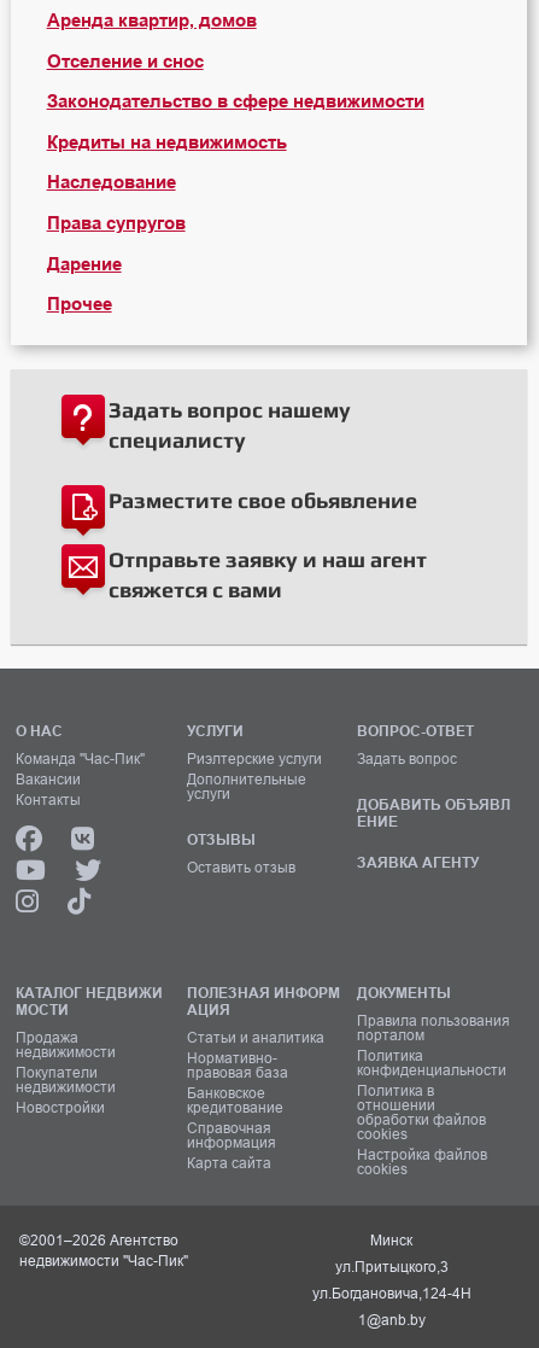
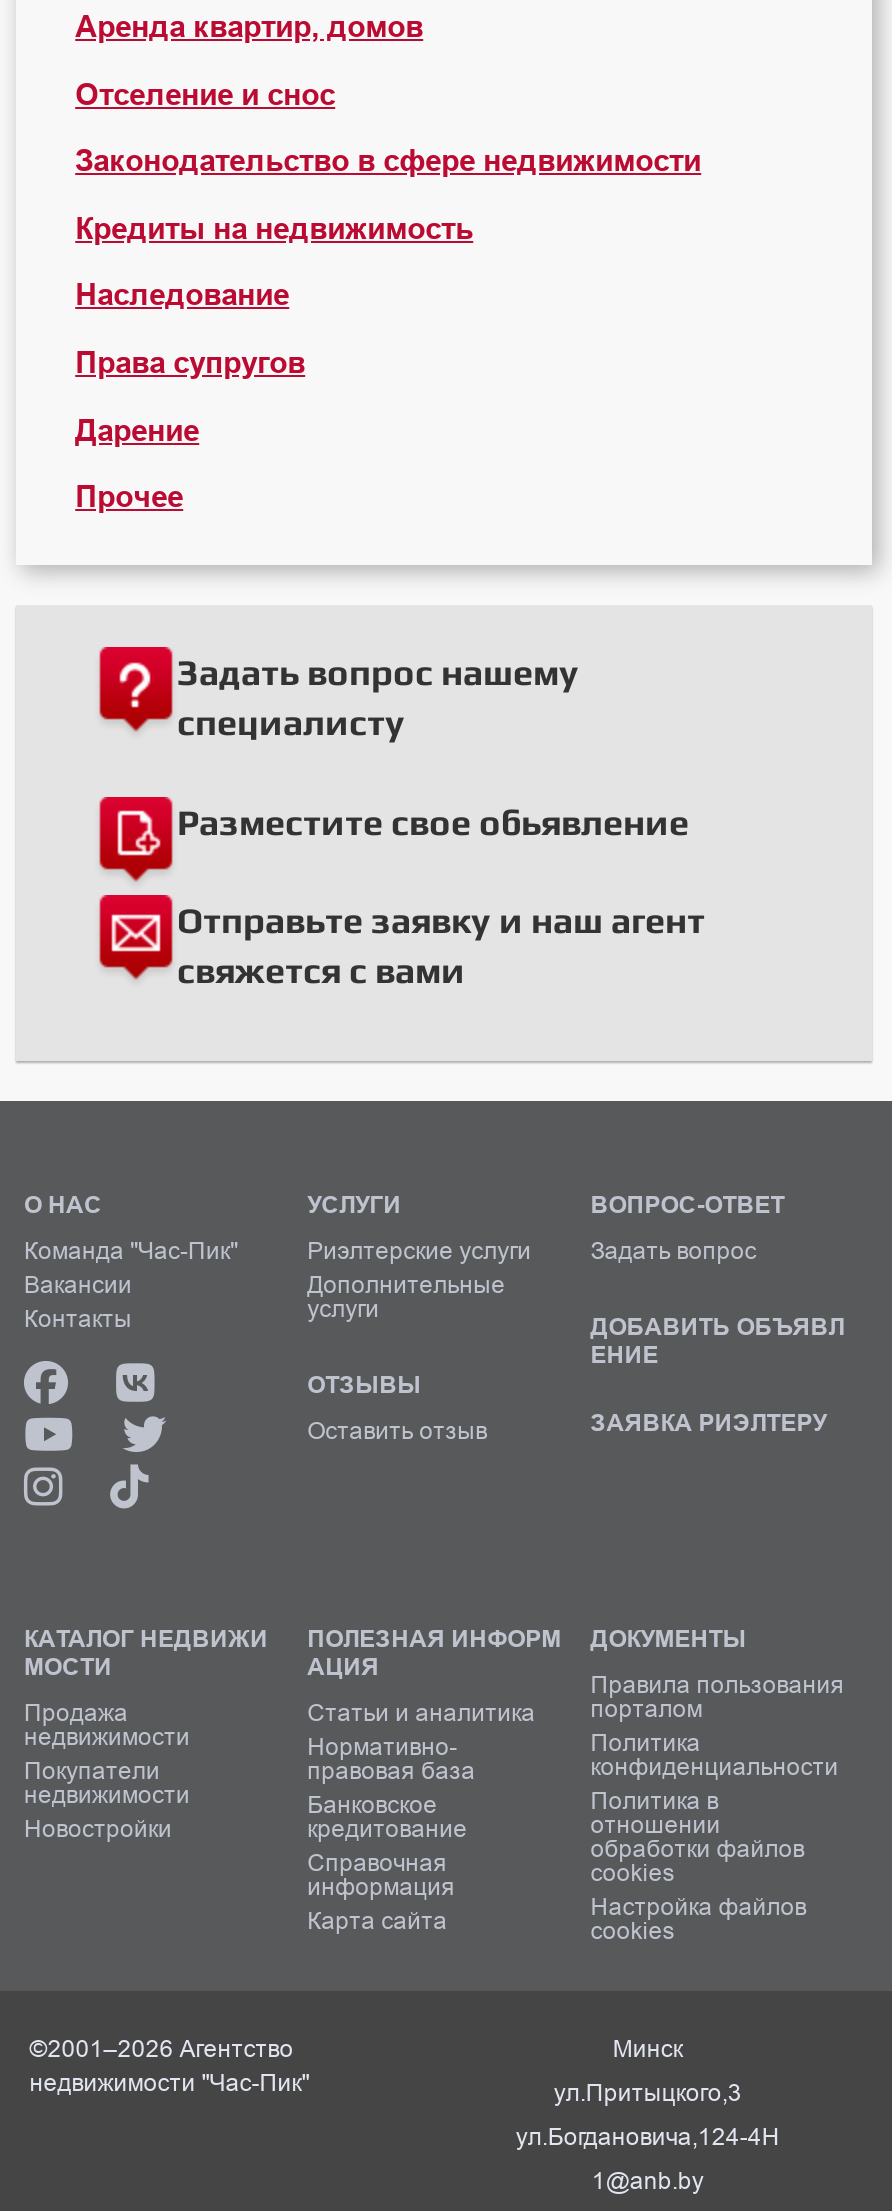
- ЗАЯВКА АГЕНТУ
+ ЗАЯВКА РИЭЛТЕРУ
